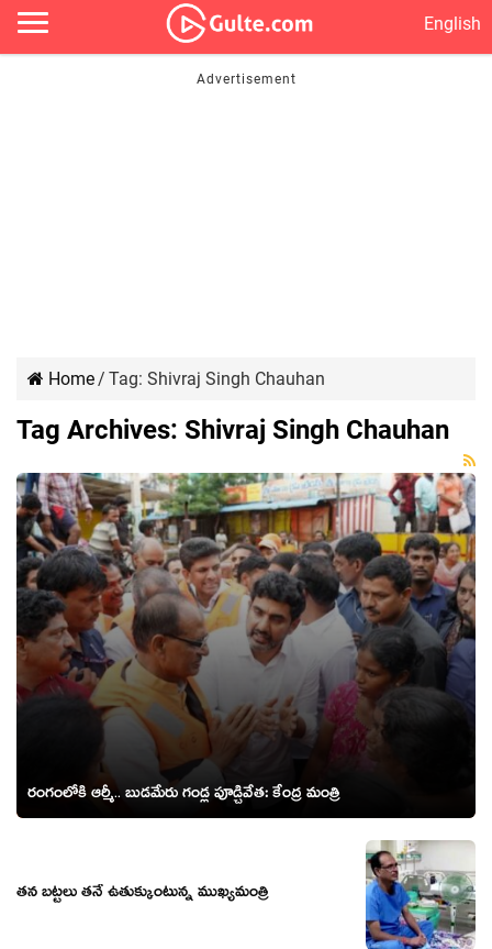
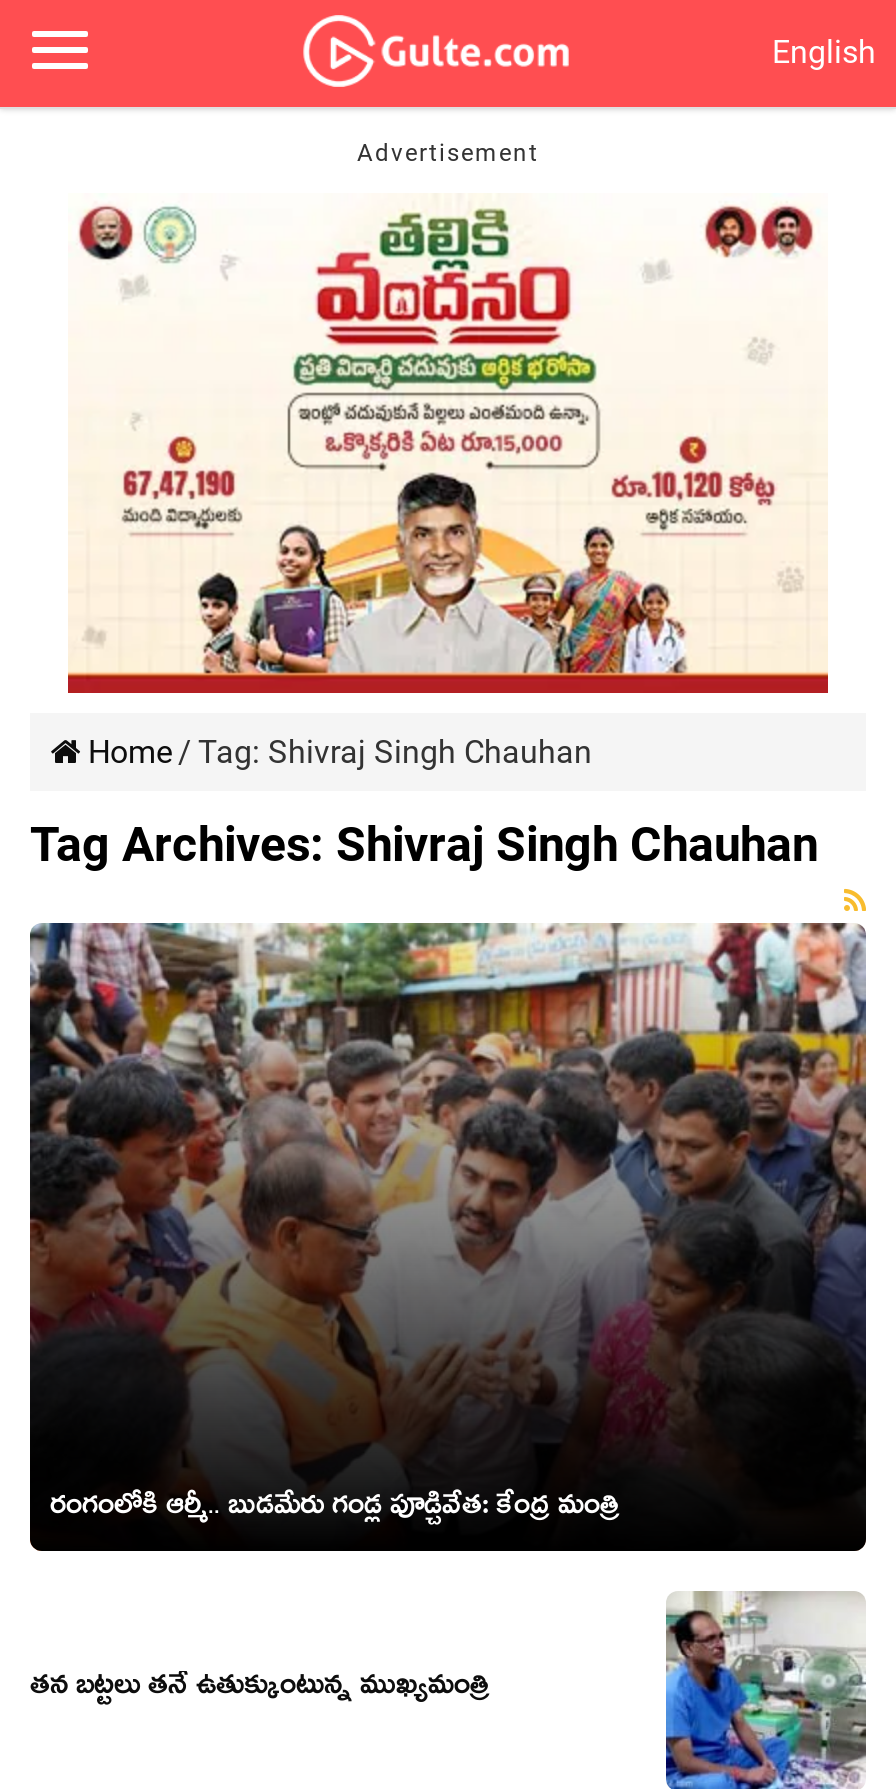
+ [image]
